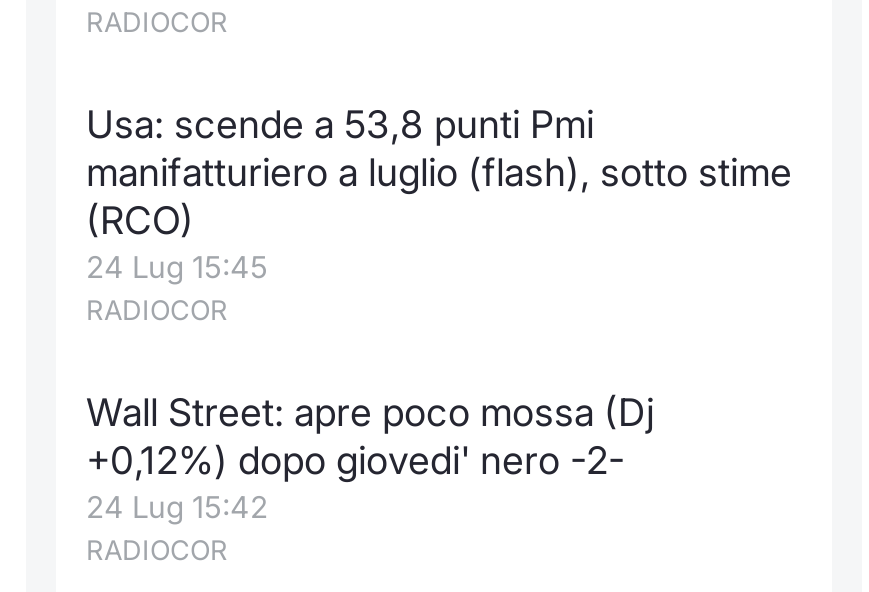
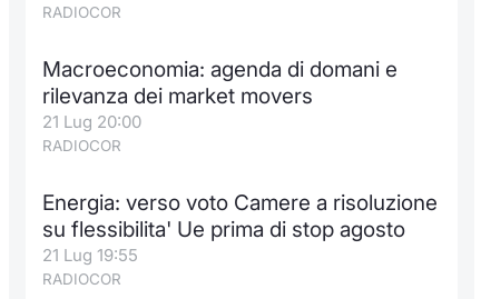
- Usa: scende a 53,8 punti Pmi
- manifatturiero a luglio (flash), sotto stime
- (RCO)
- 24 Lug 15:45
+ Macroeconomia: agenda di domani e
+ rilevanza dei market movers
+ 21 Lug 20:00

- Wall Street: apre poco mossa (Dj
- +0,12%) dopo giovedi' nero -2-
- 24 Lug 15:42
+ Energia: verso voto Camere a risoluzione
+ su flessibilita' Ue prima di stop agosto
+ 21 Lug 19:55
